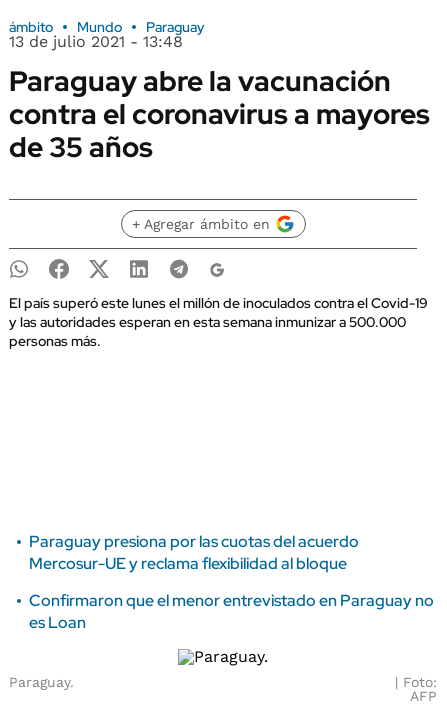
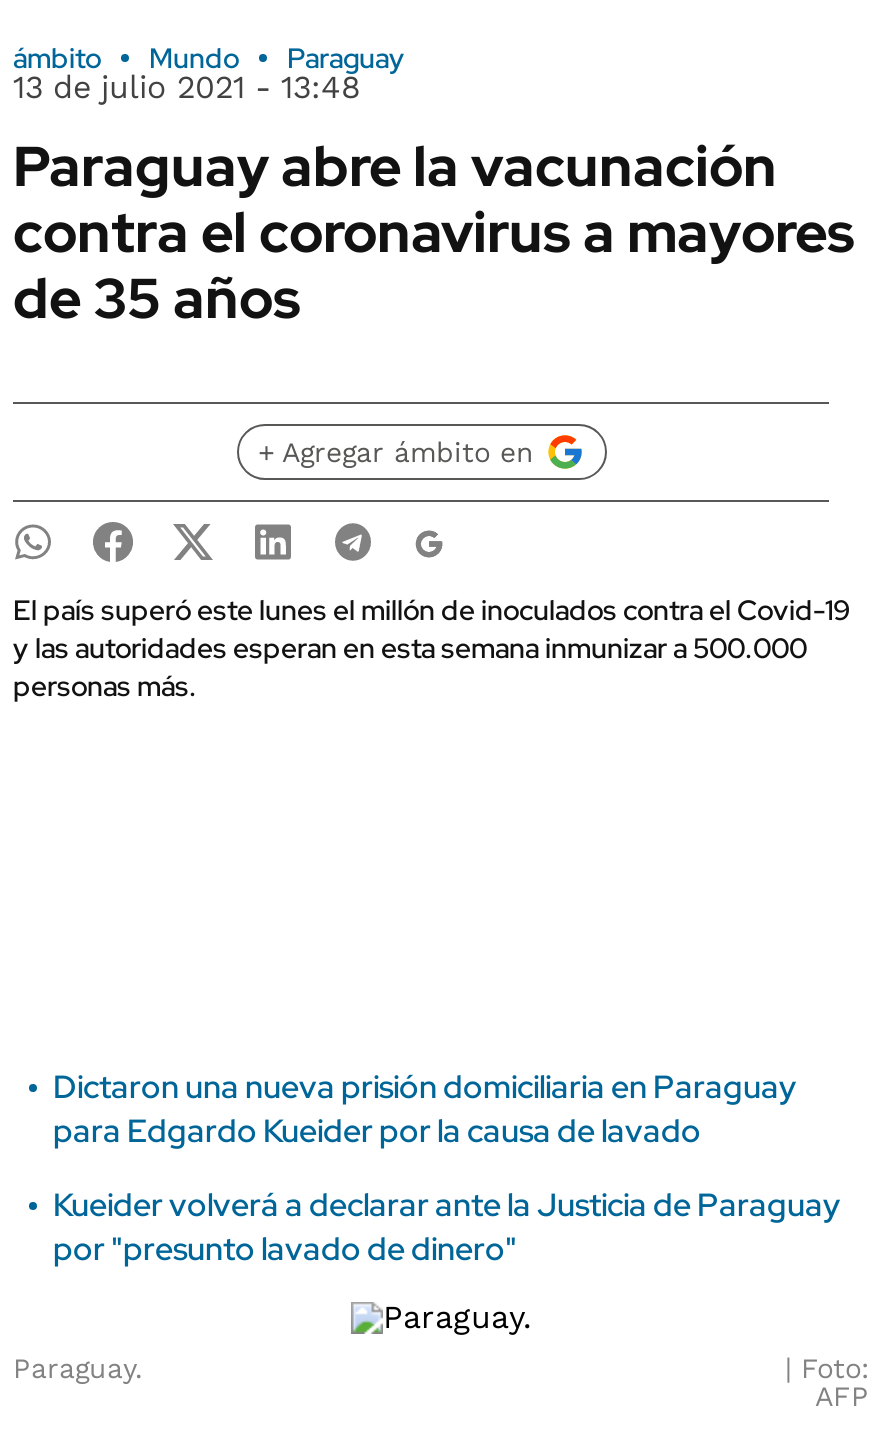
- Paraguay presiona por las cuotas del acuerdo
- Mercosur-UE y reclama flexibilidad al bloque
+ Dictaron una nueva prisión domiciliaria en Paraguay
+ para Edgardo Kueider por la causa de lavado

- Confirmaron que el menor entrevistado en Paraguay no
- es Loan
+ Kueider volverá a declarar ante la Justicia de Paraguay
+ por "presunto lavado de dinero"
